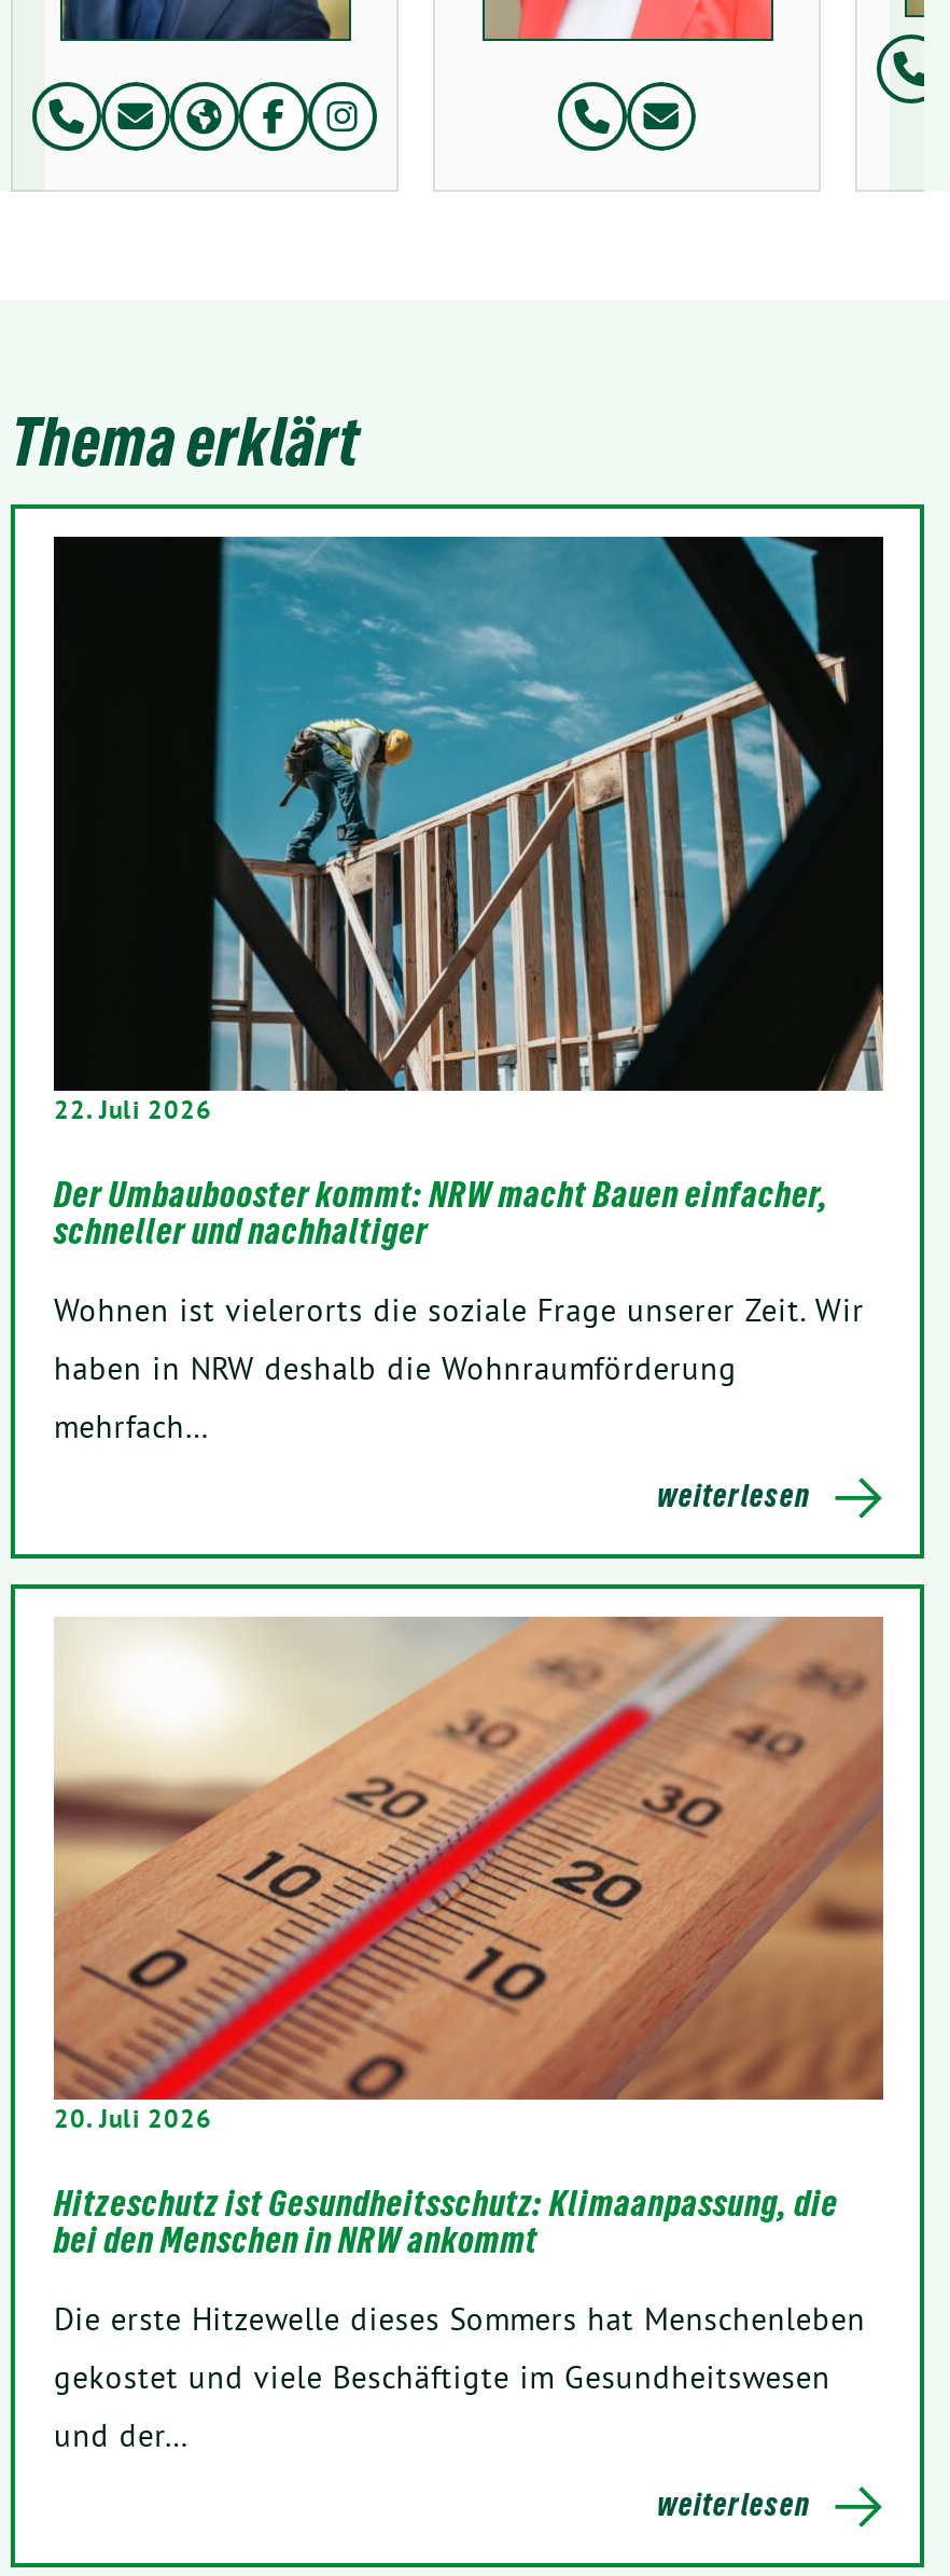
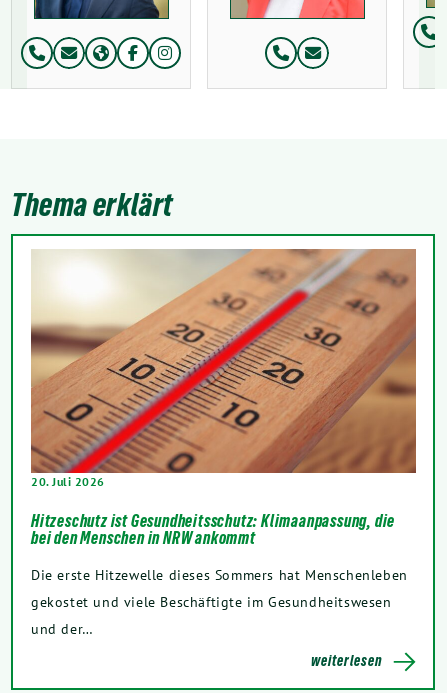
- [image]
- 22. Juli 2026
- Der Umbaubooster kommt: NRW macht Bauen einfacher,
- schneller und nachhaltiger
- Wohnen ist vielerorts die soziale Frage unserer Zeit. Wir
- haben in NRW deshalb die Wohnraumförderung
- mehrfach…
- weiterlesen
